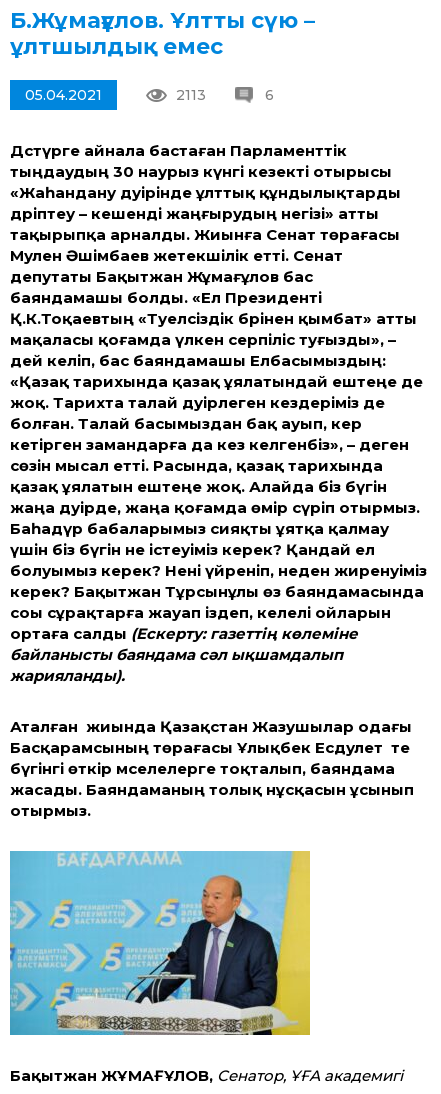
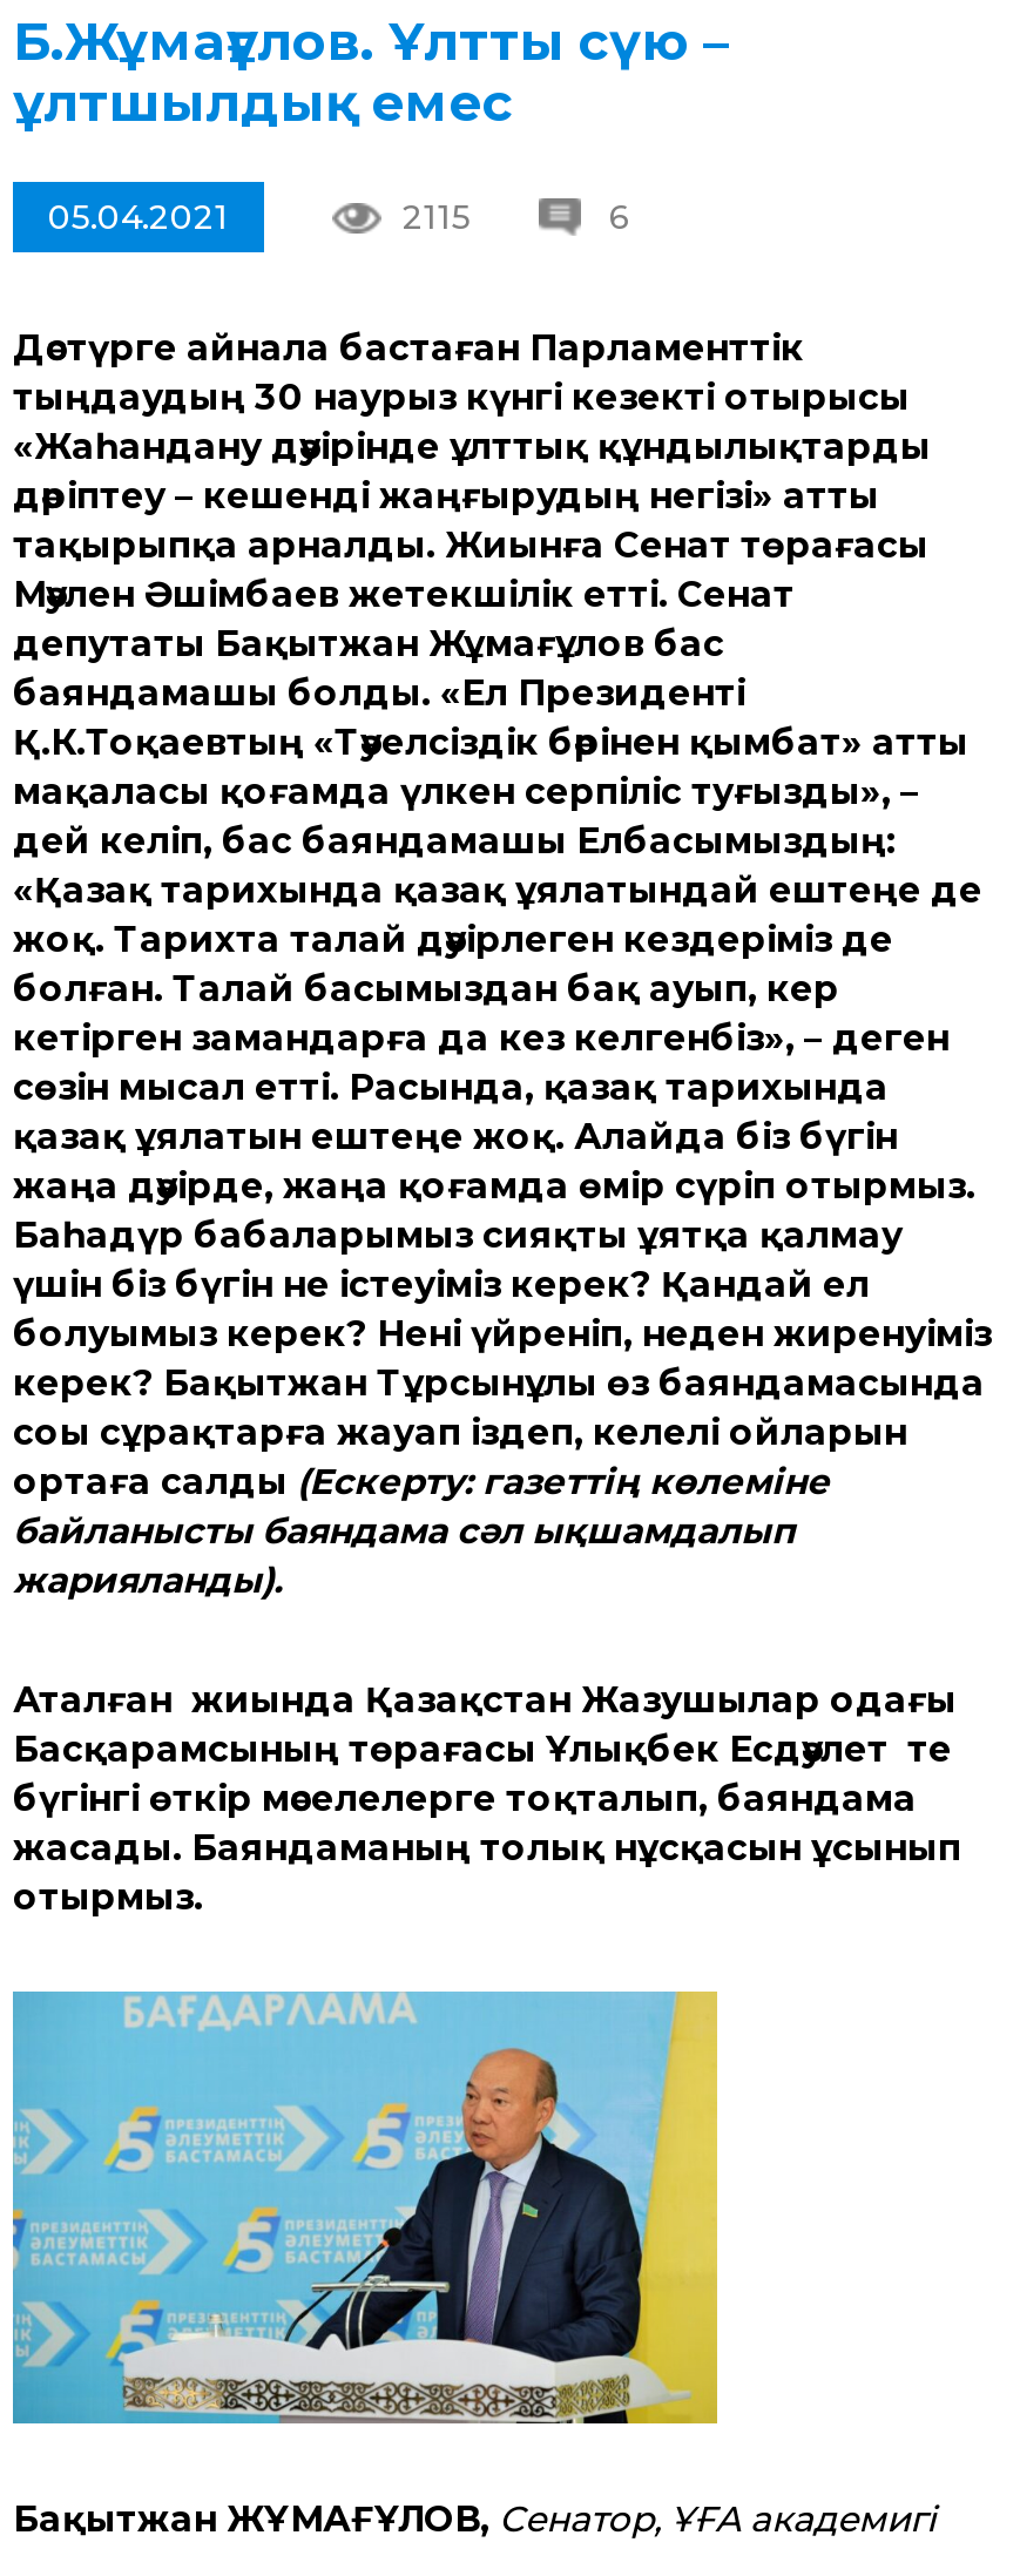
- 2113
+ 2115
